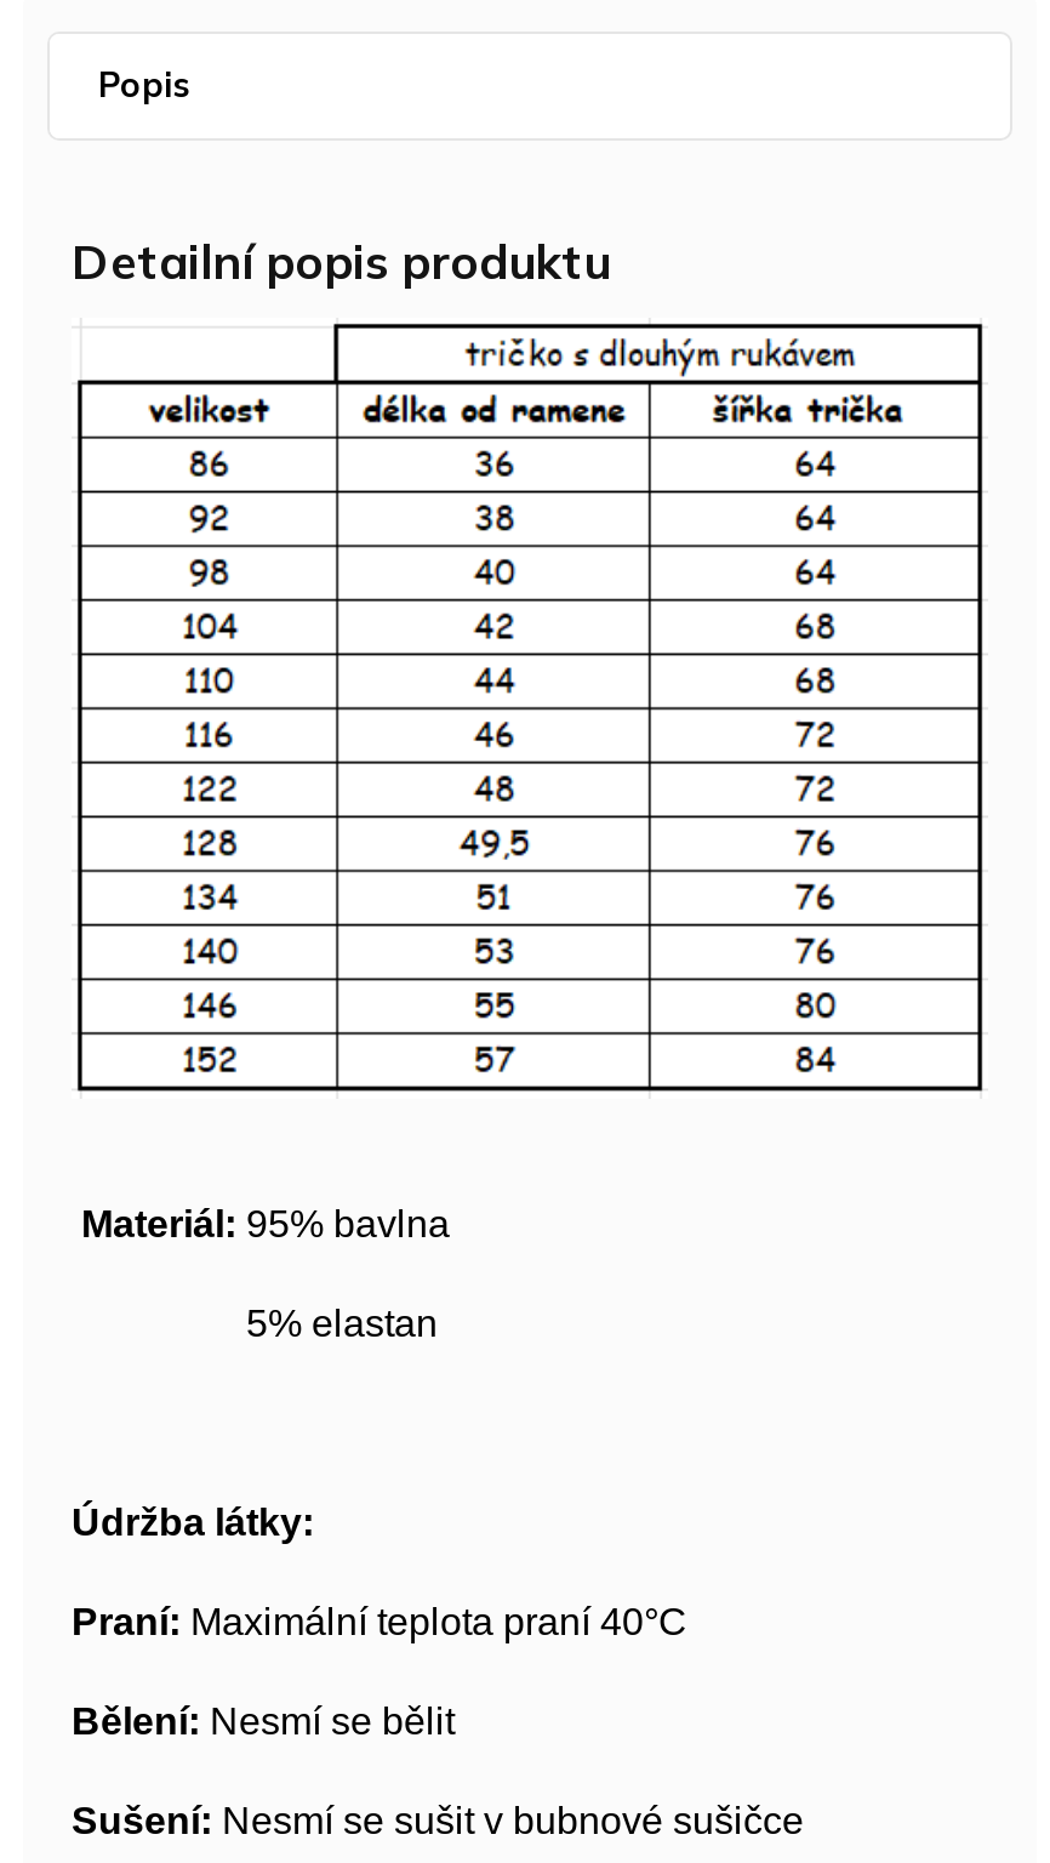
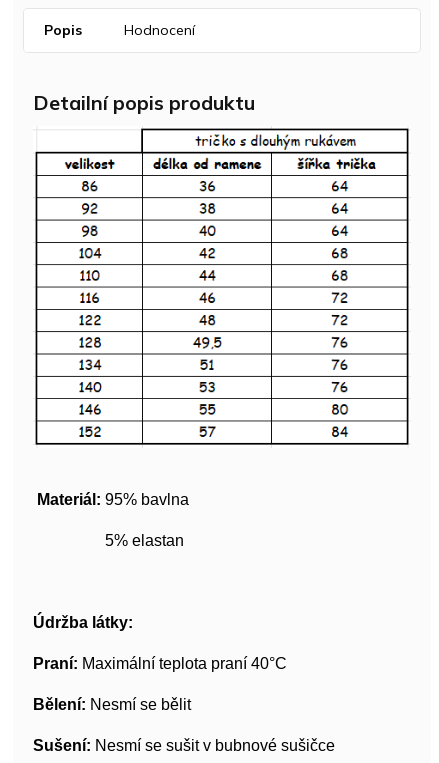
+ Hodnocení
